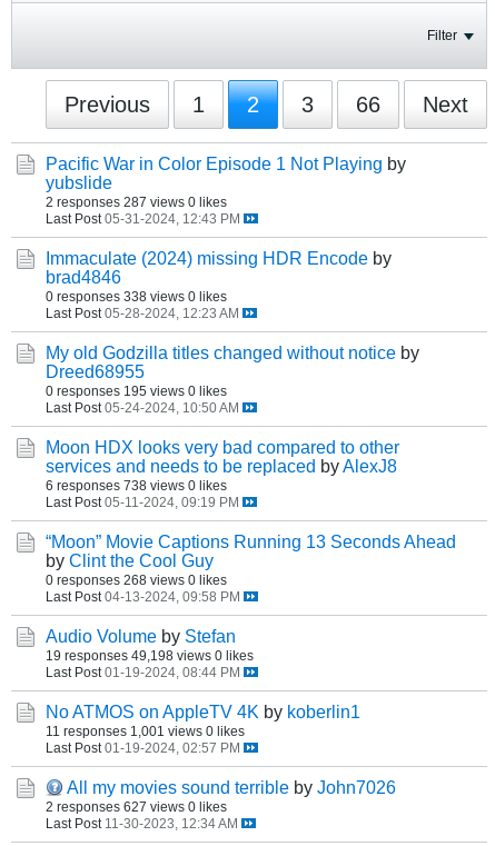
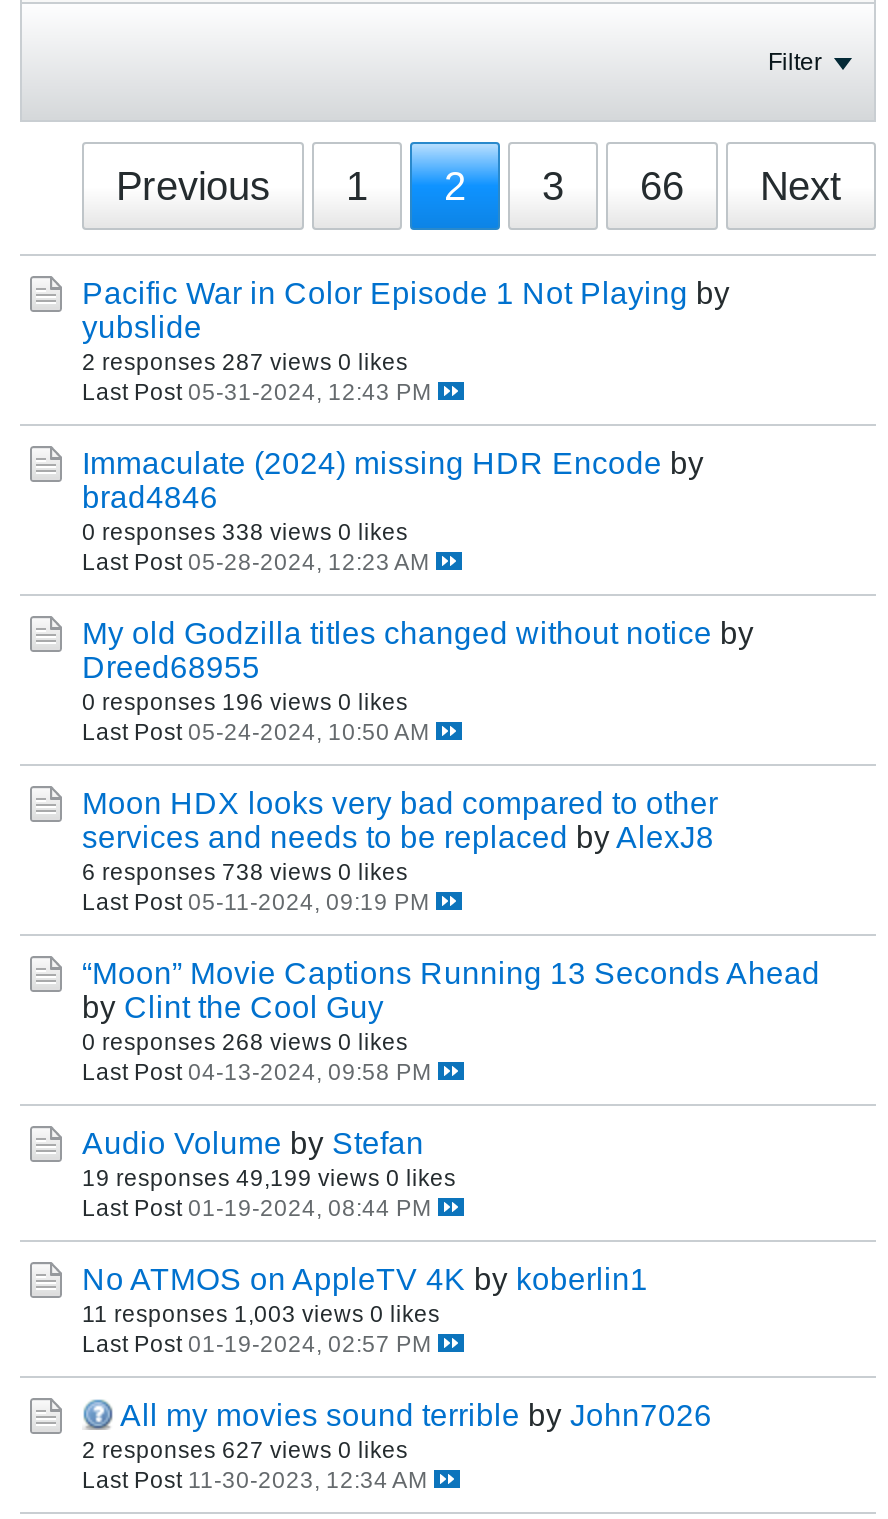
- 0 responses 195 views 0 likes
+ 0 responses 196 views 0 likes

- 19 responses 49,198 views 0 likes
+ 19 responses 49,199 views 0 likes

- 11 responses 1,001 views 0 likes
+ 11 responses 1,003 views 0 likes
